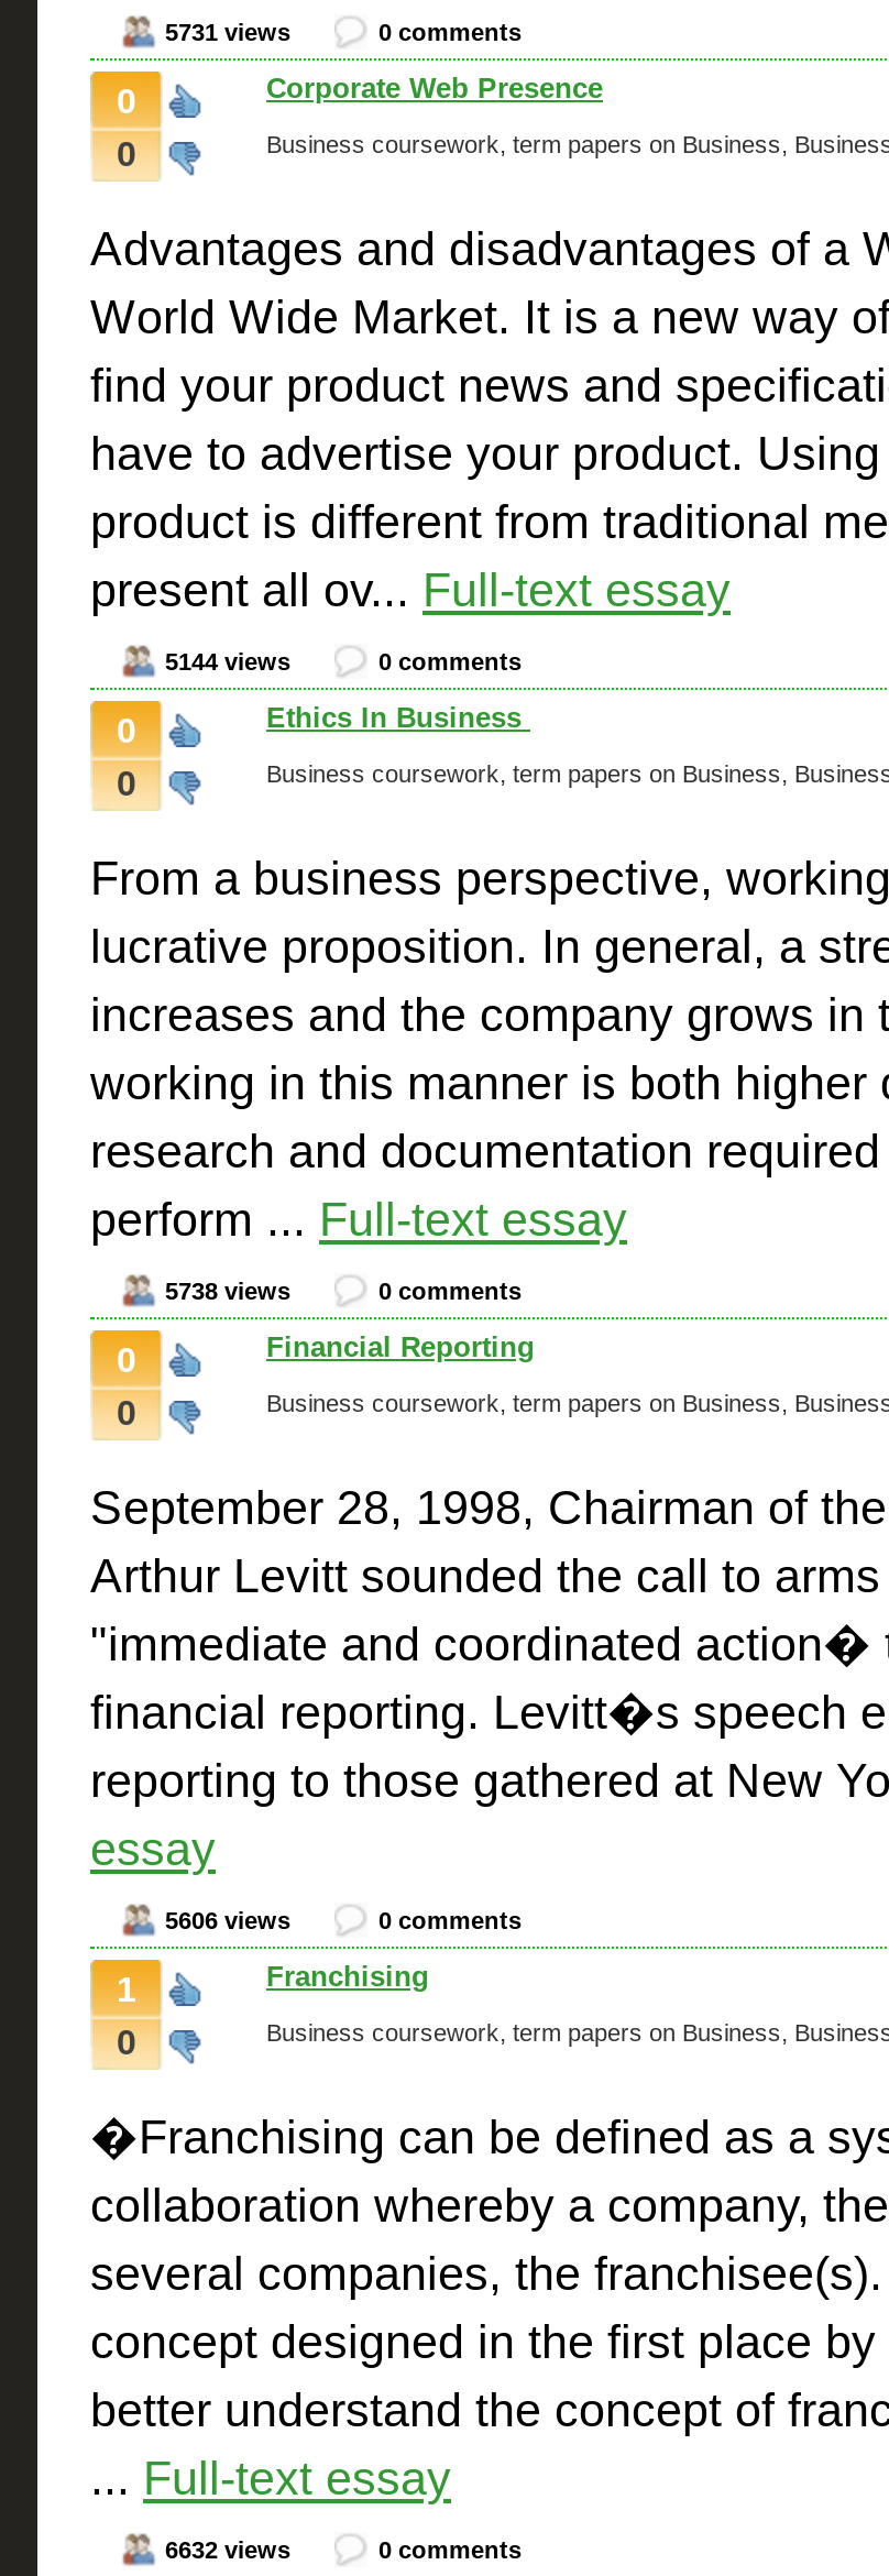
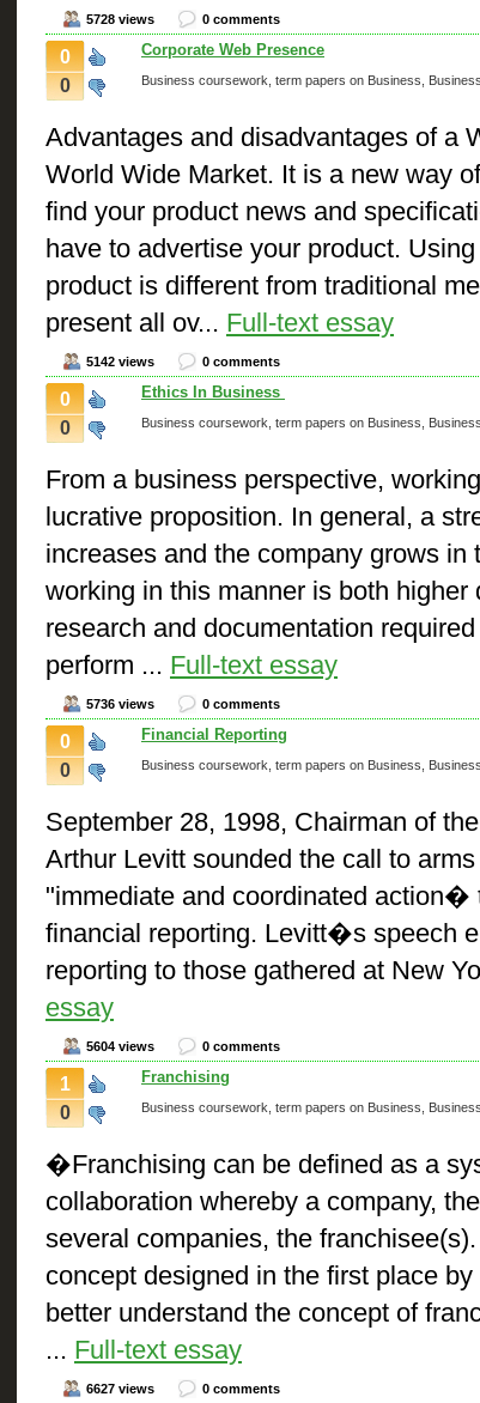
- 5731 views
+ 5728 views

- 5144 views
+ 5142 views

- 5738 views
+ 5736 views

- 5606 views
+ 5604 views

- 6632 views
+ 6627 views
